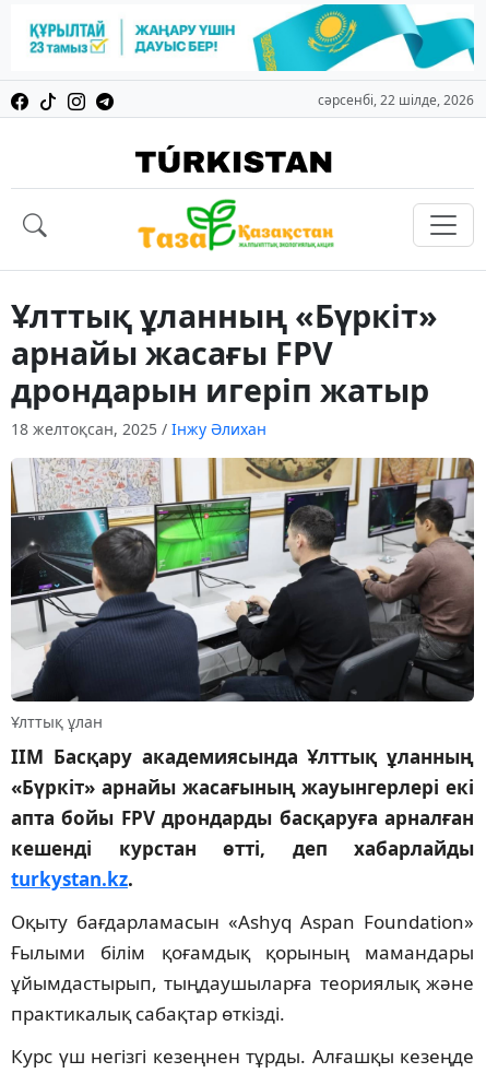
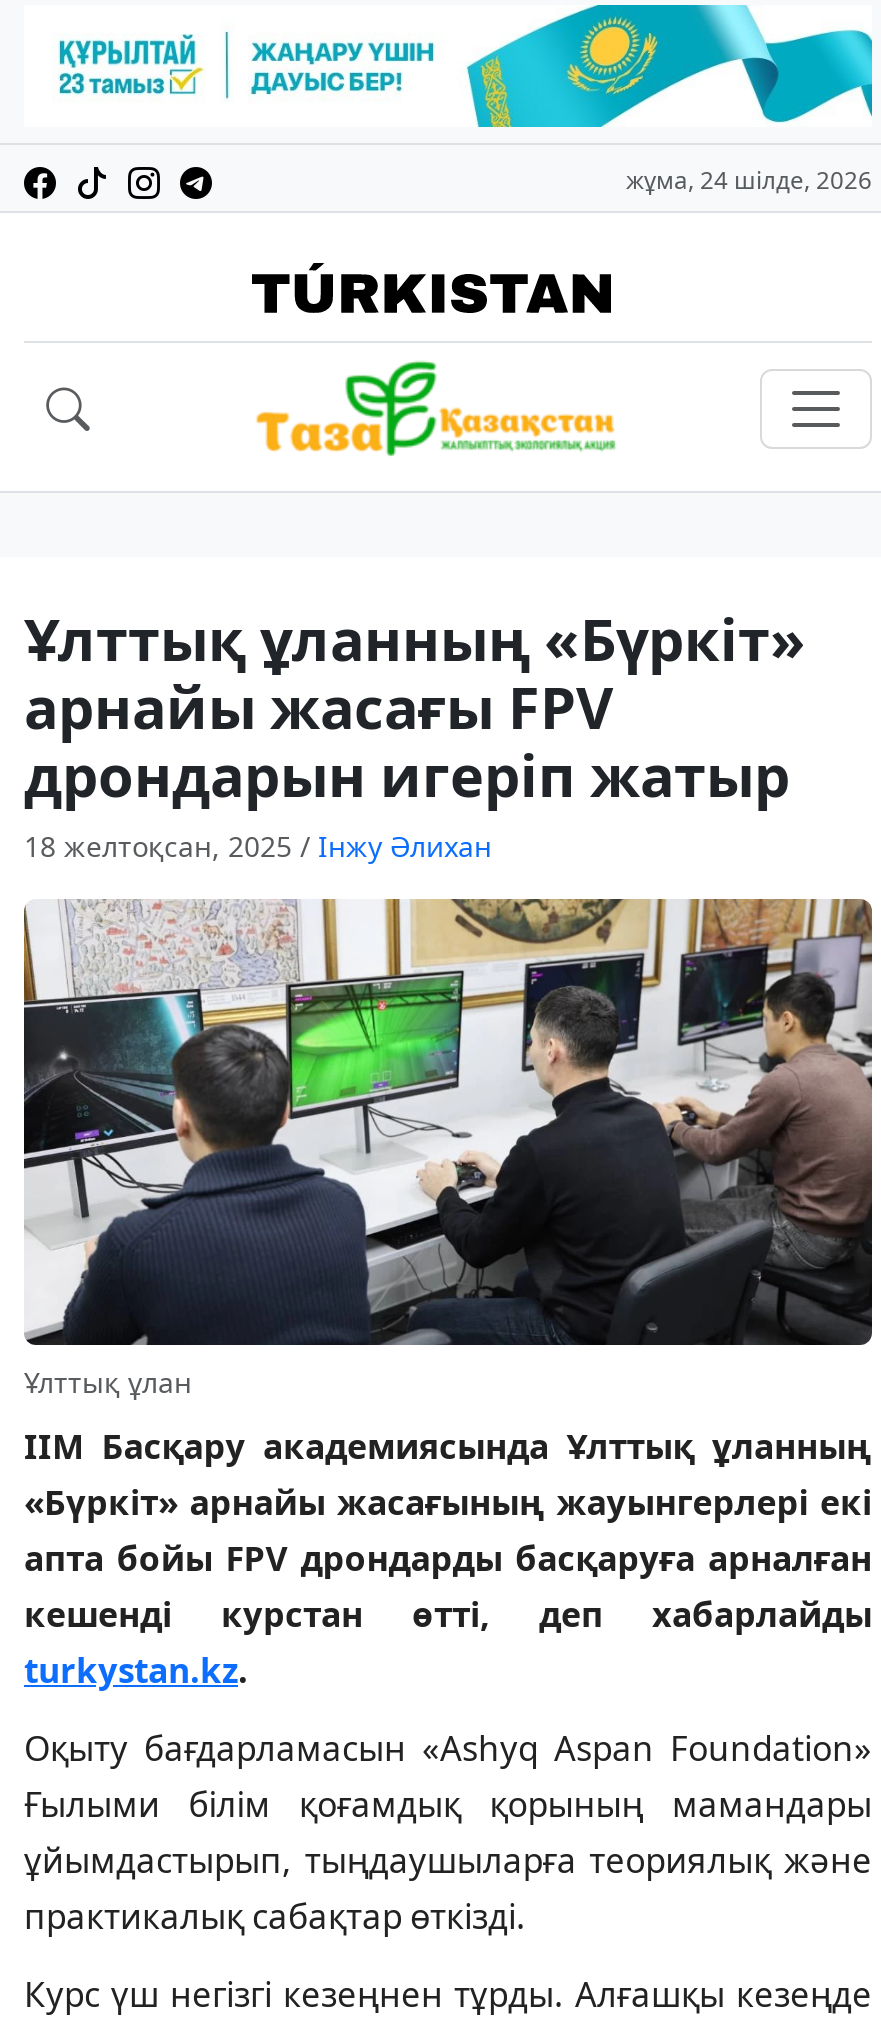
- сәрсенбі, 22 шілде, 2026
+ жұма, 24 шілде, 2026
